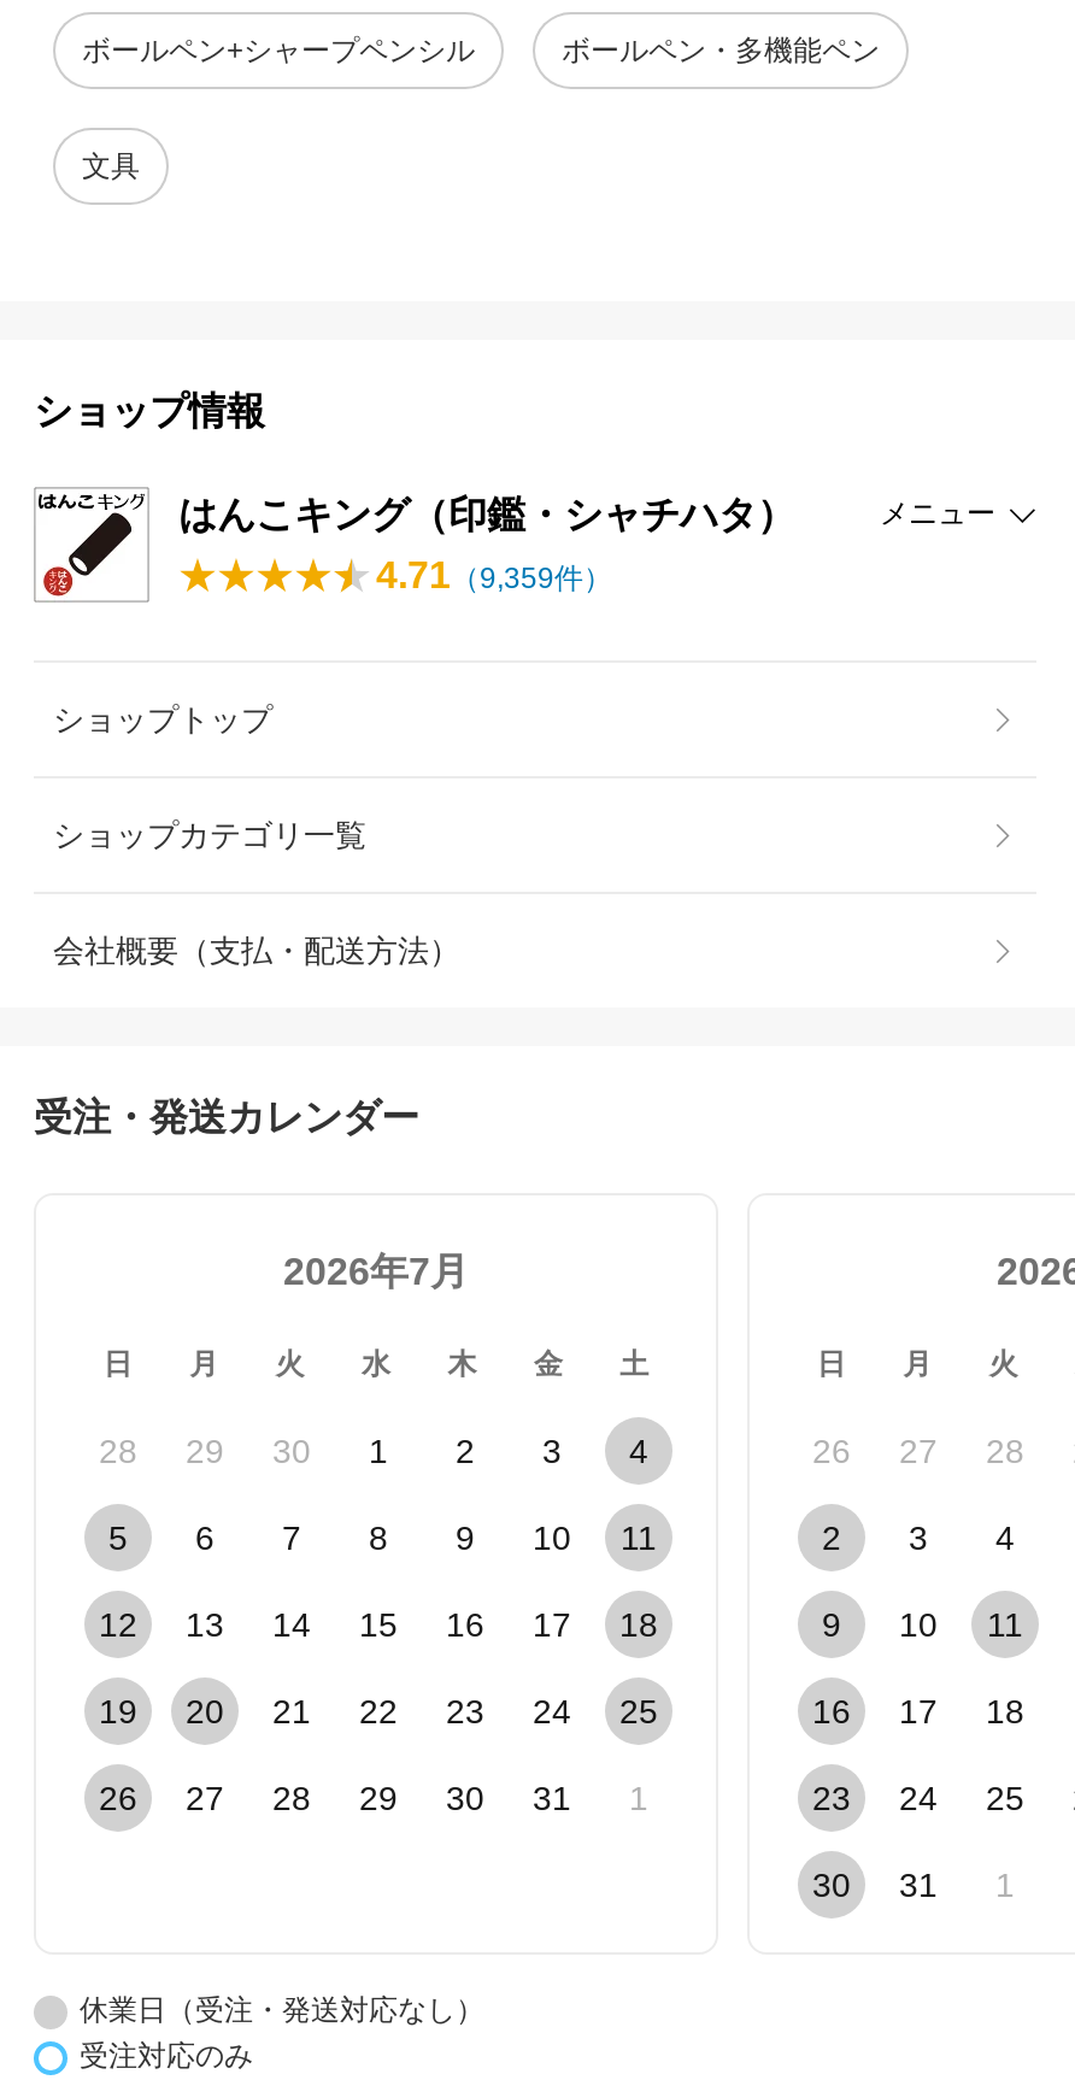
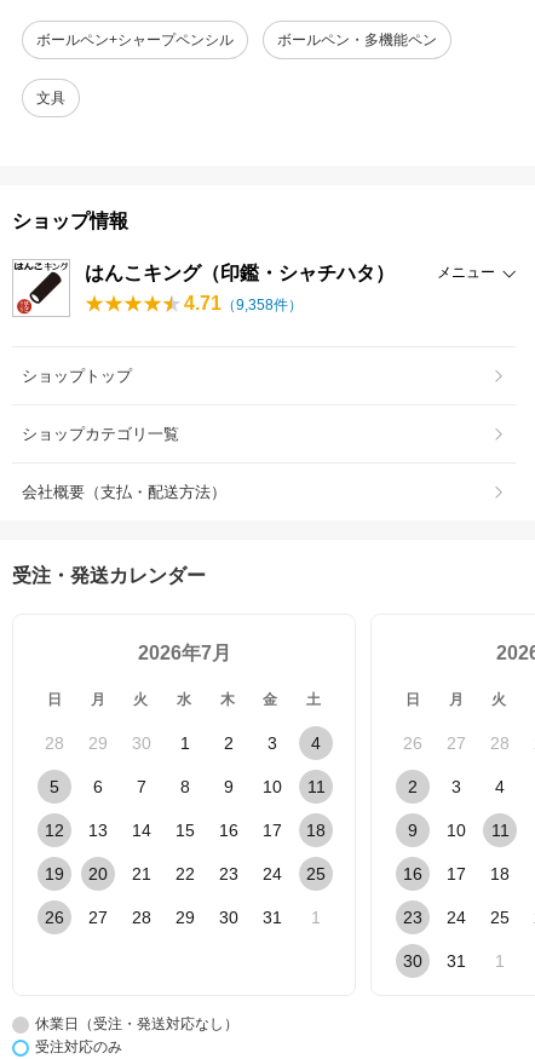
- 4.71（9,359件）
+ 4.71（9,358件）
